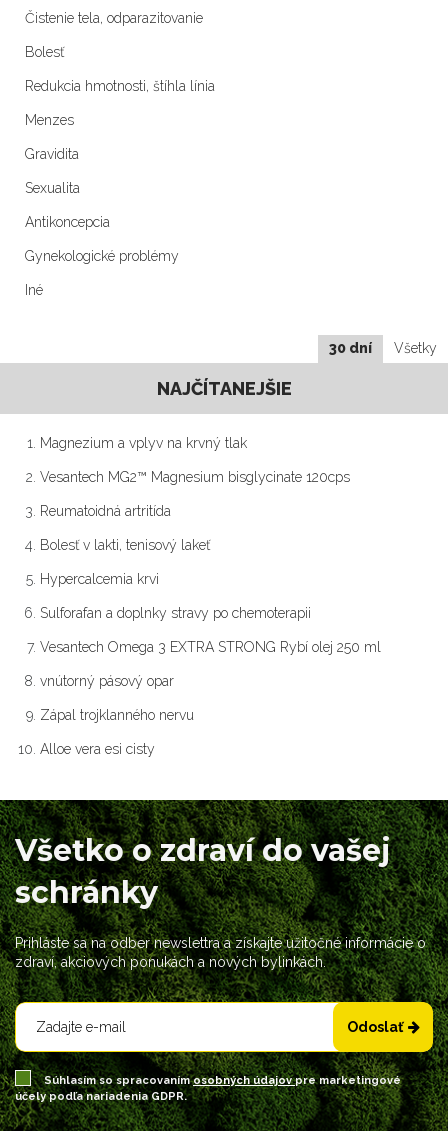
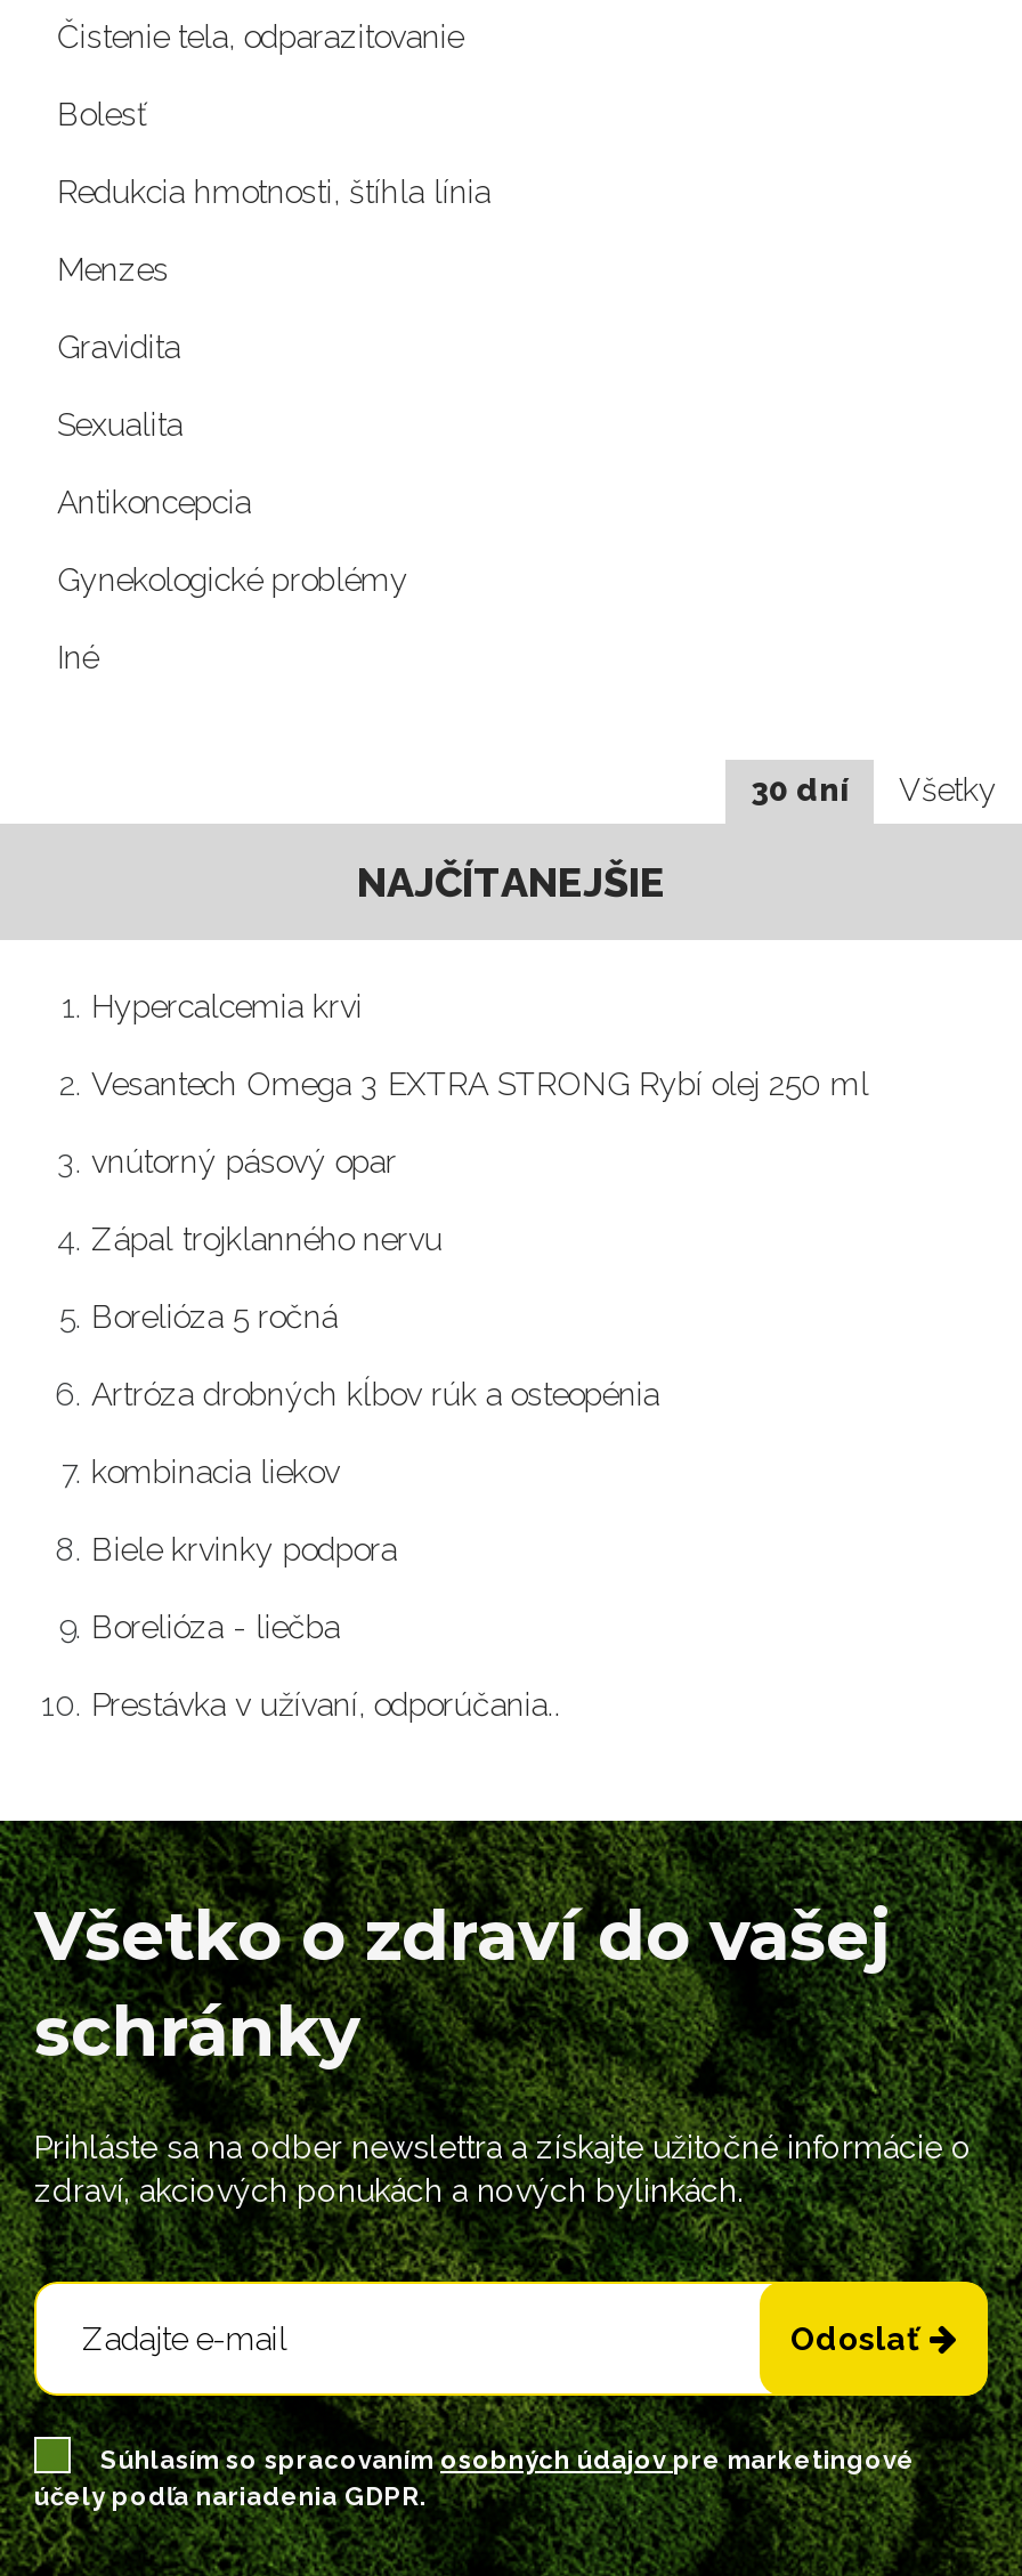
- Magnezium a vplyv na krvný tlak
- Vesantech MG2™ Magnesium bisglycinate 120cps
- Reumatoidná artritída
- Bolesť v lakti, tenisový lakeť

moved up: Hypercalcemia krvi

- Sulforafan a doplnky stravy po chemoterapii

moved up: Vesantech Omega 3 EXTRA STRONG Rybí olej 250 ml | vnútorný pásový opar | Zápal trojklanného nervu

- Alloe vera esi cisty
+ Borelióza 5 ročná
+ Artróza drobných kĺbov rúk a osteopénia
+ kombinacia liekov
+ Biele krvinky podpora
+ Borelióza - liečba
+ Prestávka v užívaní, odporúčania..
